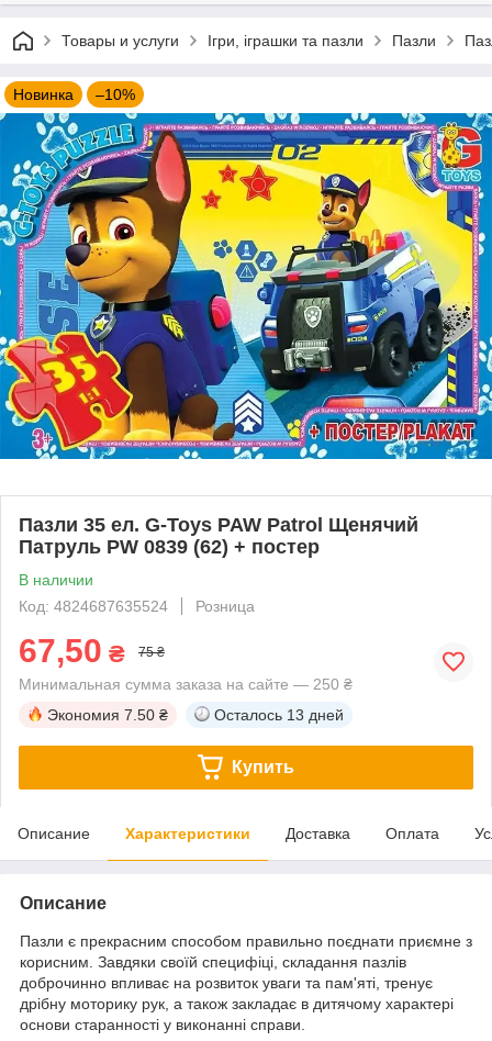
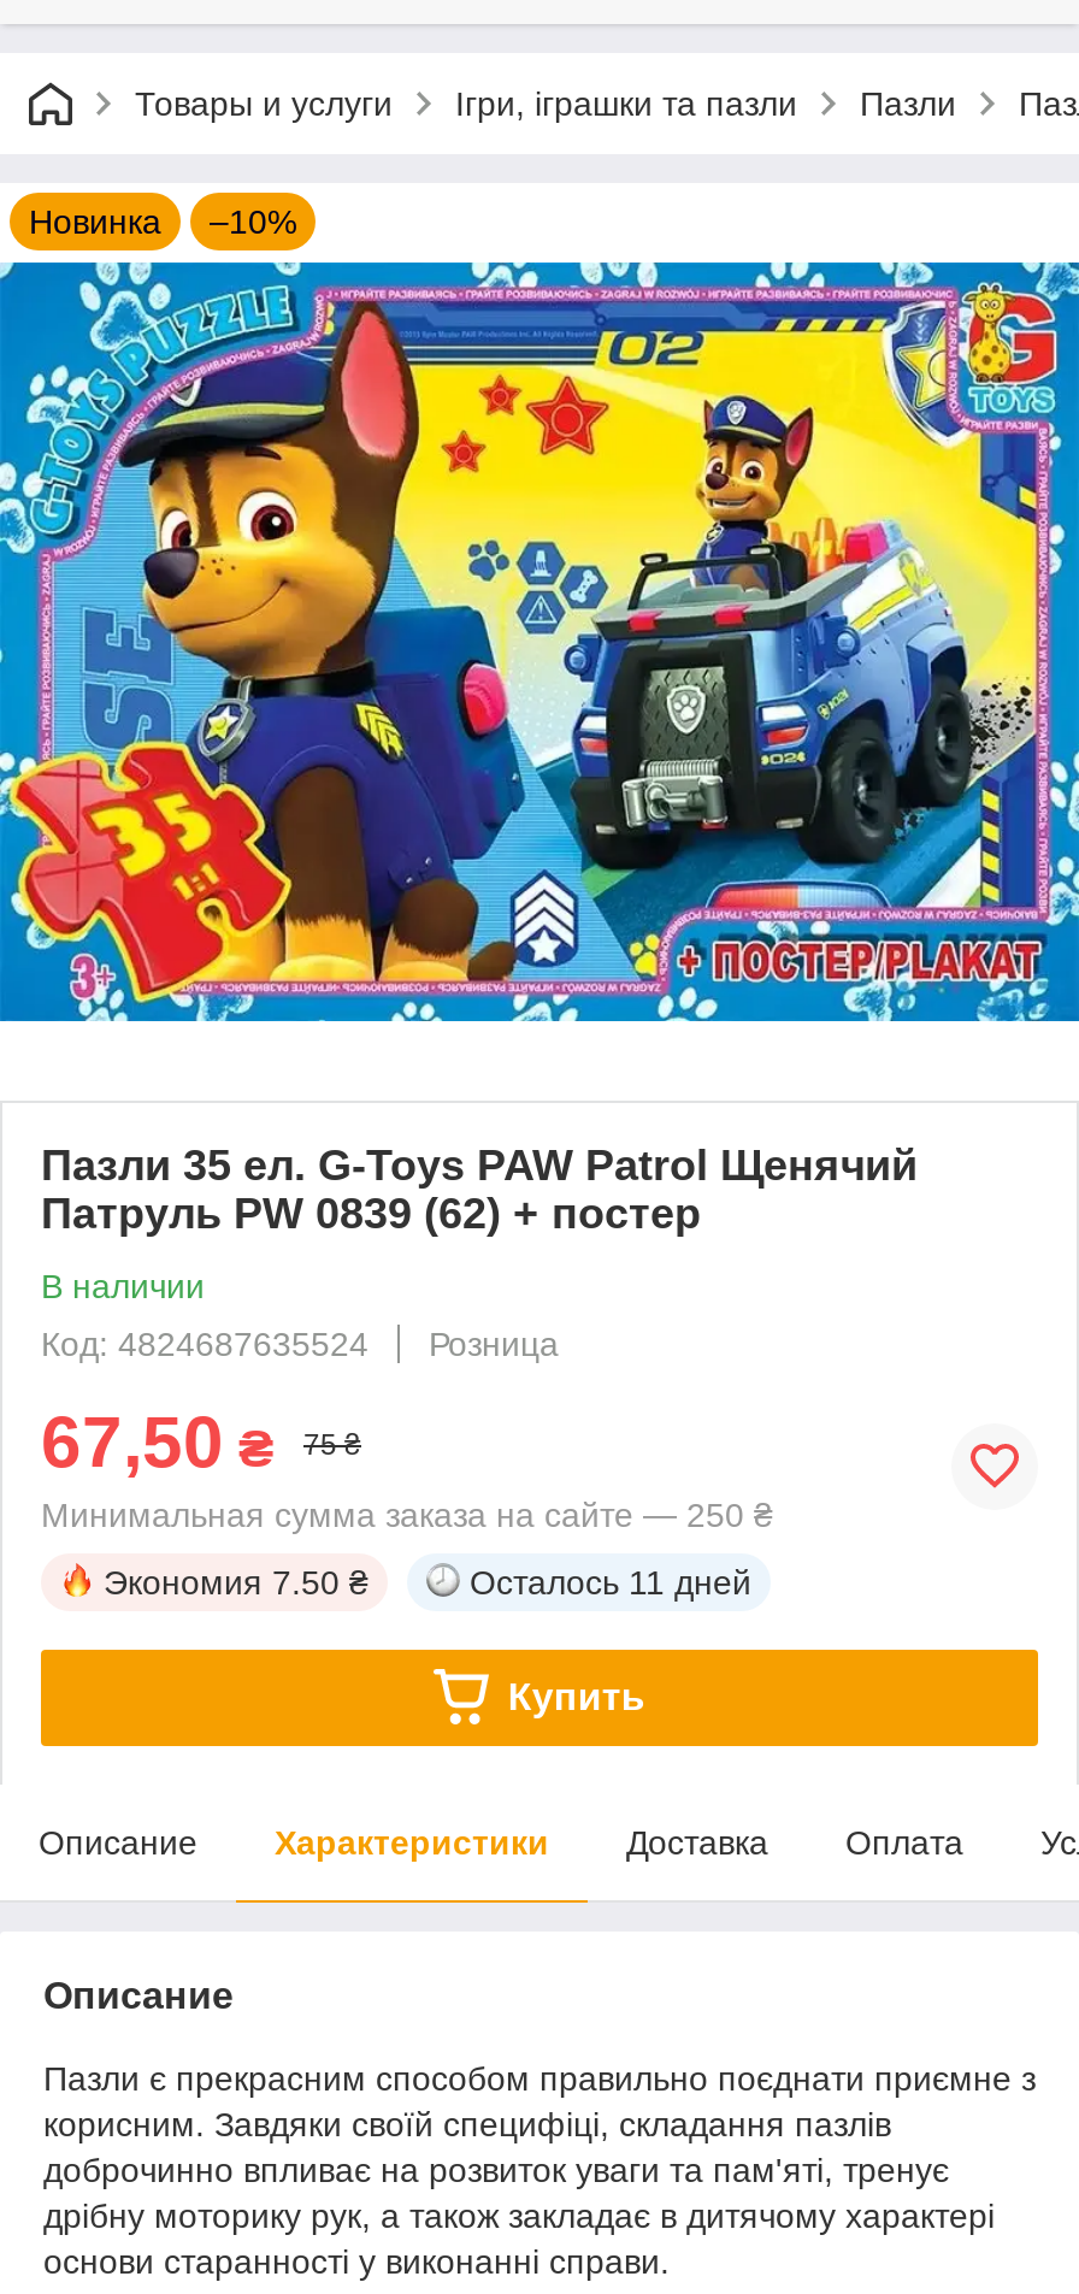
- Осталось 13 дней
+ Осталось 11 дней
